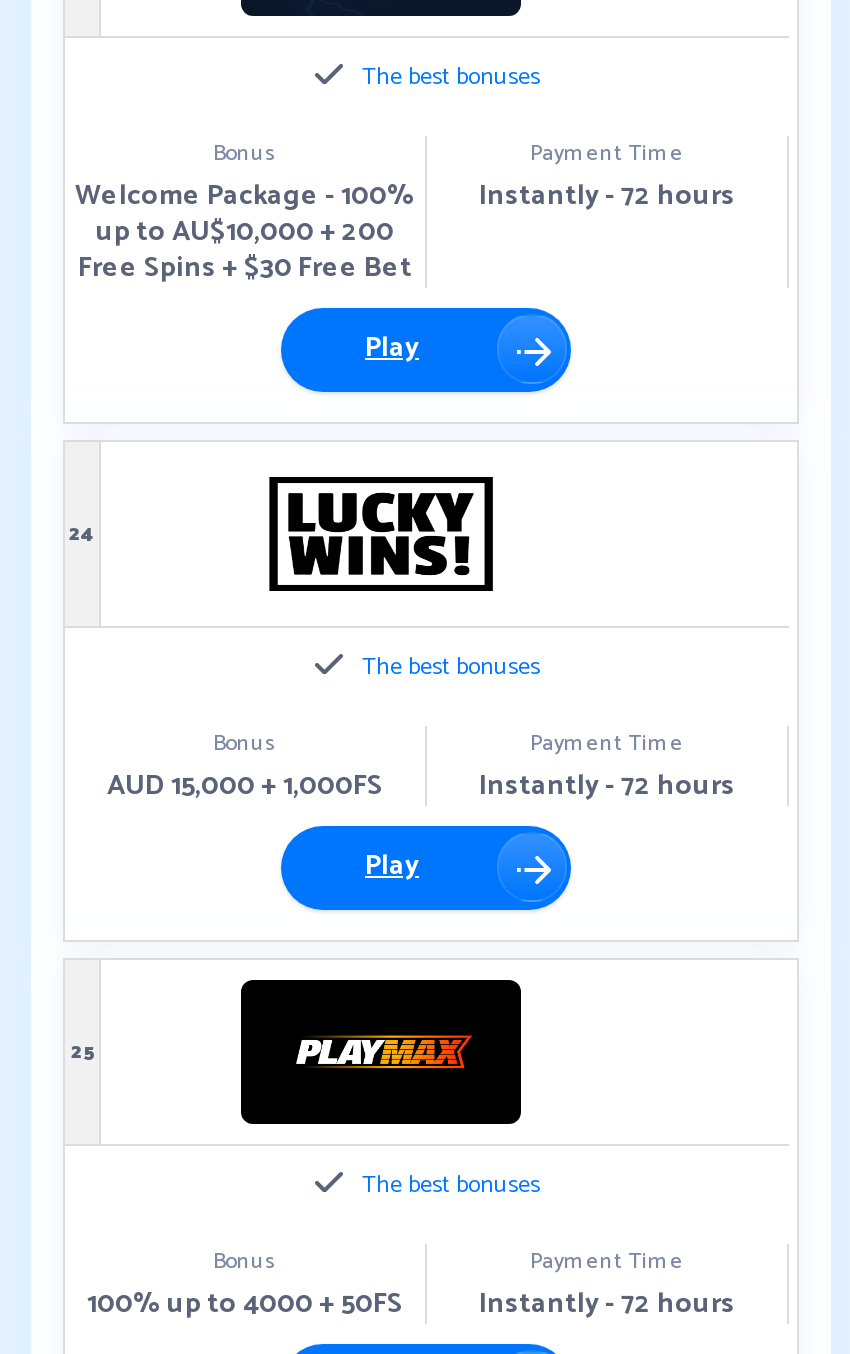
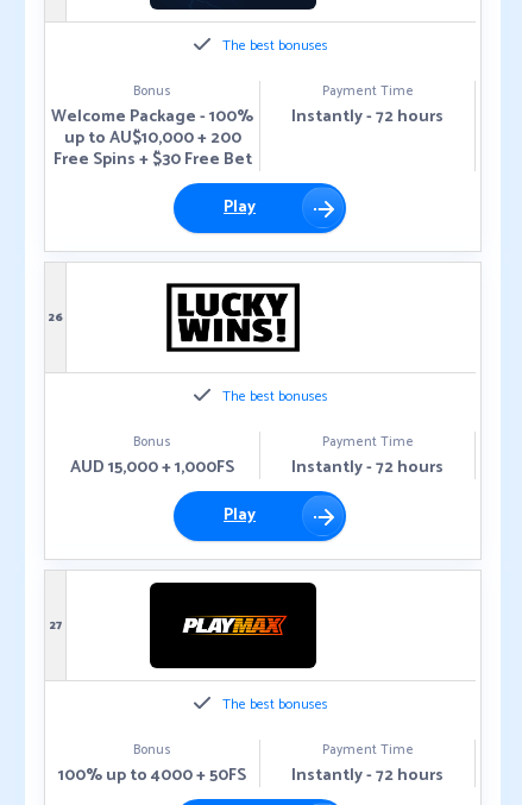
- 24
+ 26

- 25
+ 27
